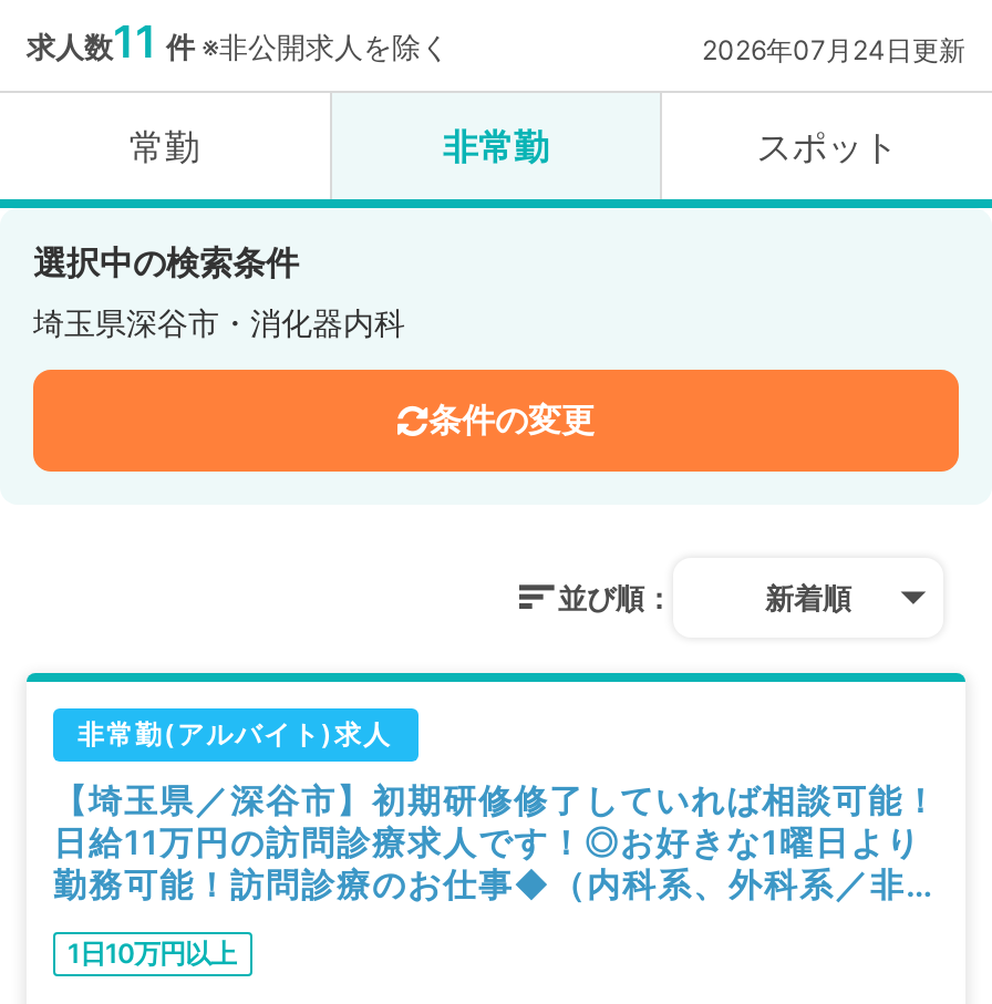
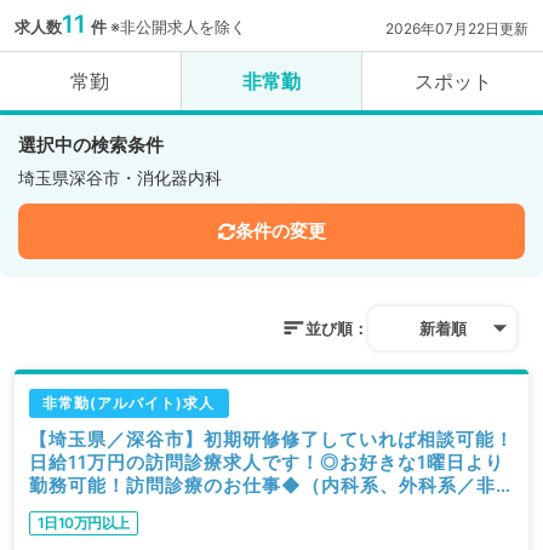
- 2026年07月24日更新
+ 2026年07月22日更新
